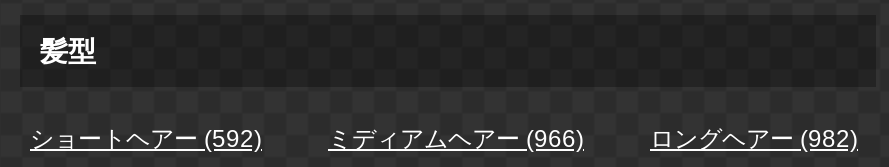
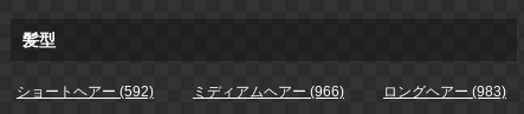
- ロングヘアー (982)
+ ロングヘアー (983)
